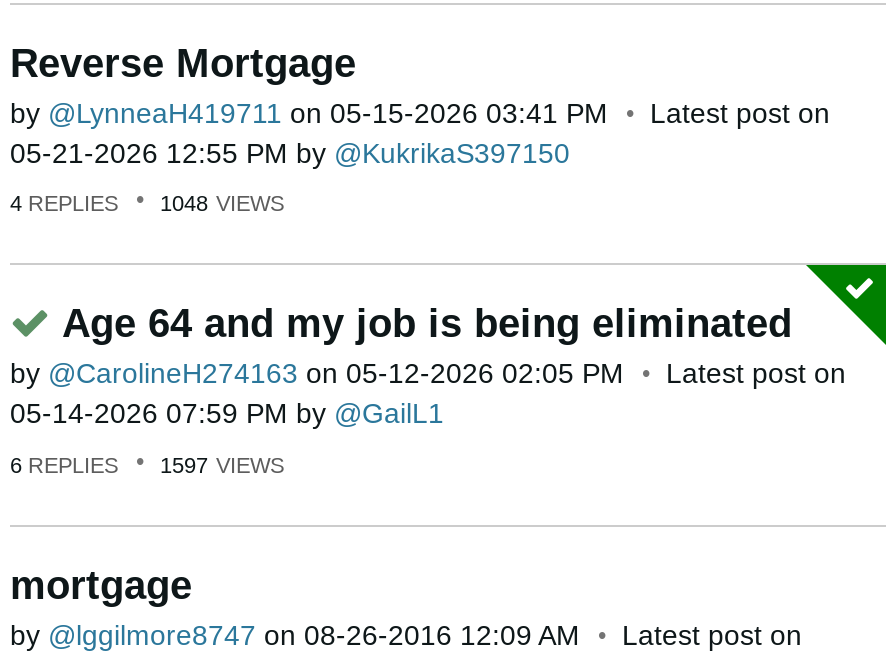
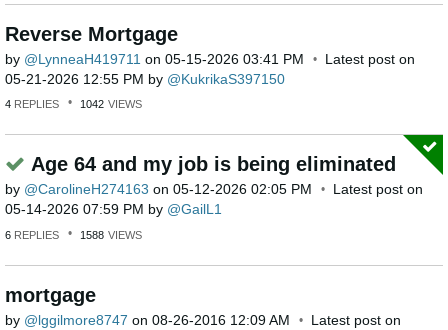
- 4 REPLIES 1048 VIEWS
+ 4 REPLIES 1042 VIEWS

- 6 REPLIES 1597 VIEWS
+ 6 REPLIES 1588 VIEWS
